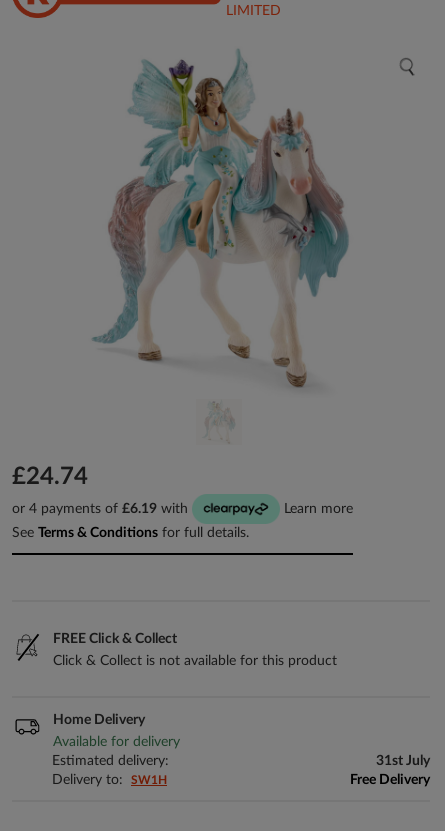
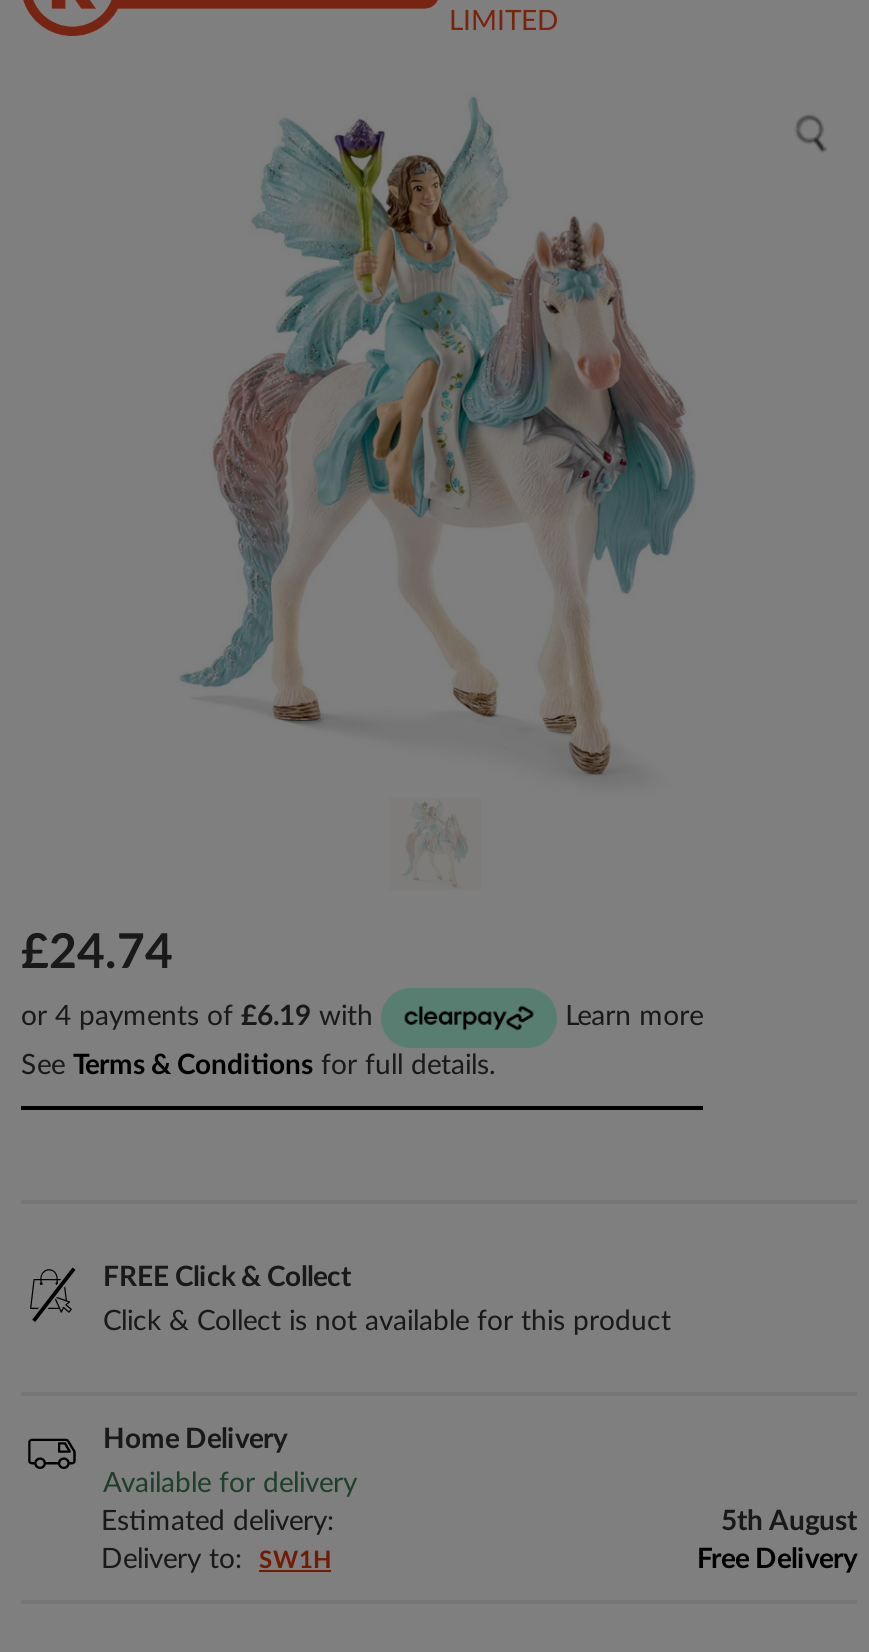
- 31st July
+ 5th August
